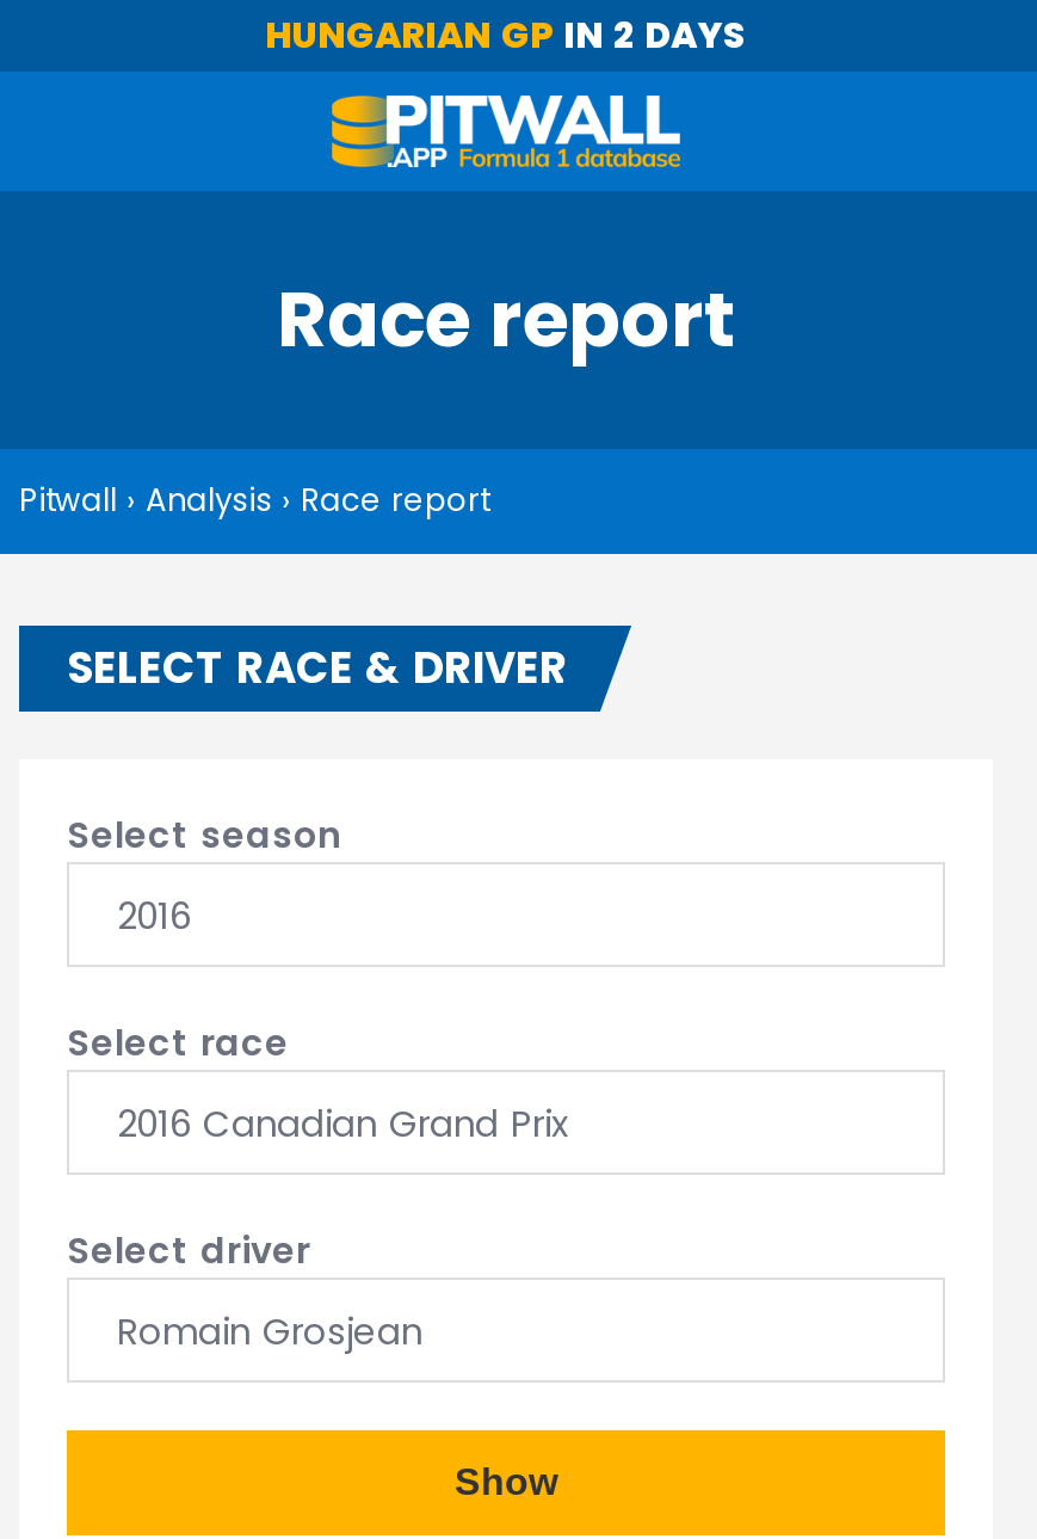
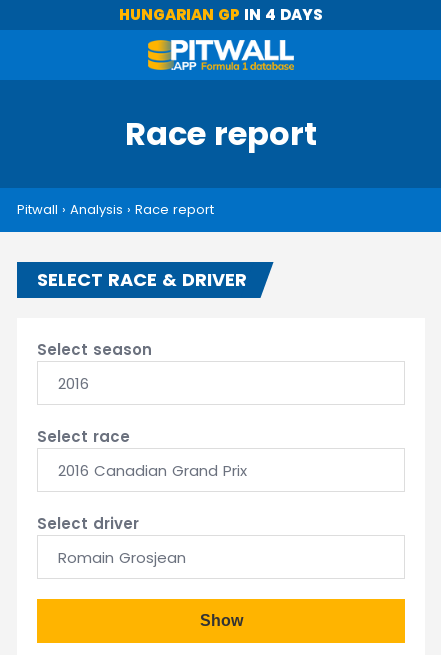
- HUNGARIAN GP IN 2 DAYS
+ HUNGARIAN GP IN 4 DAYS
